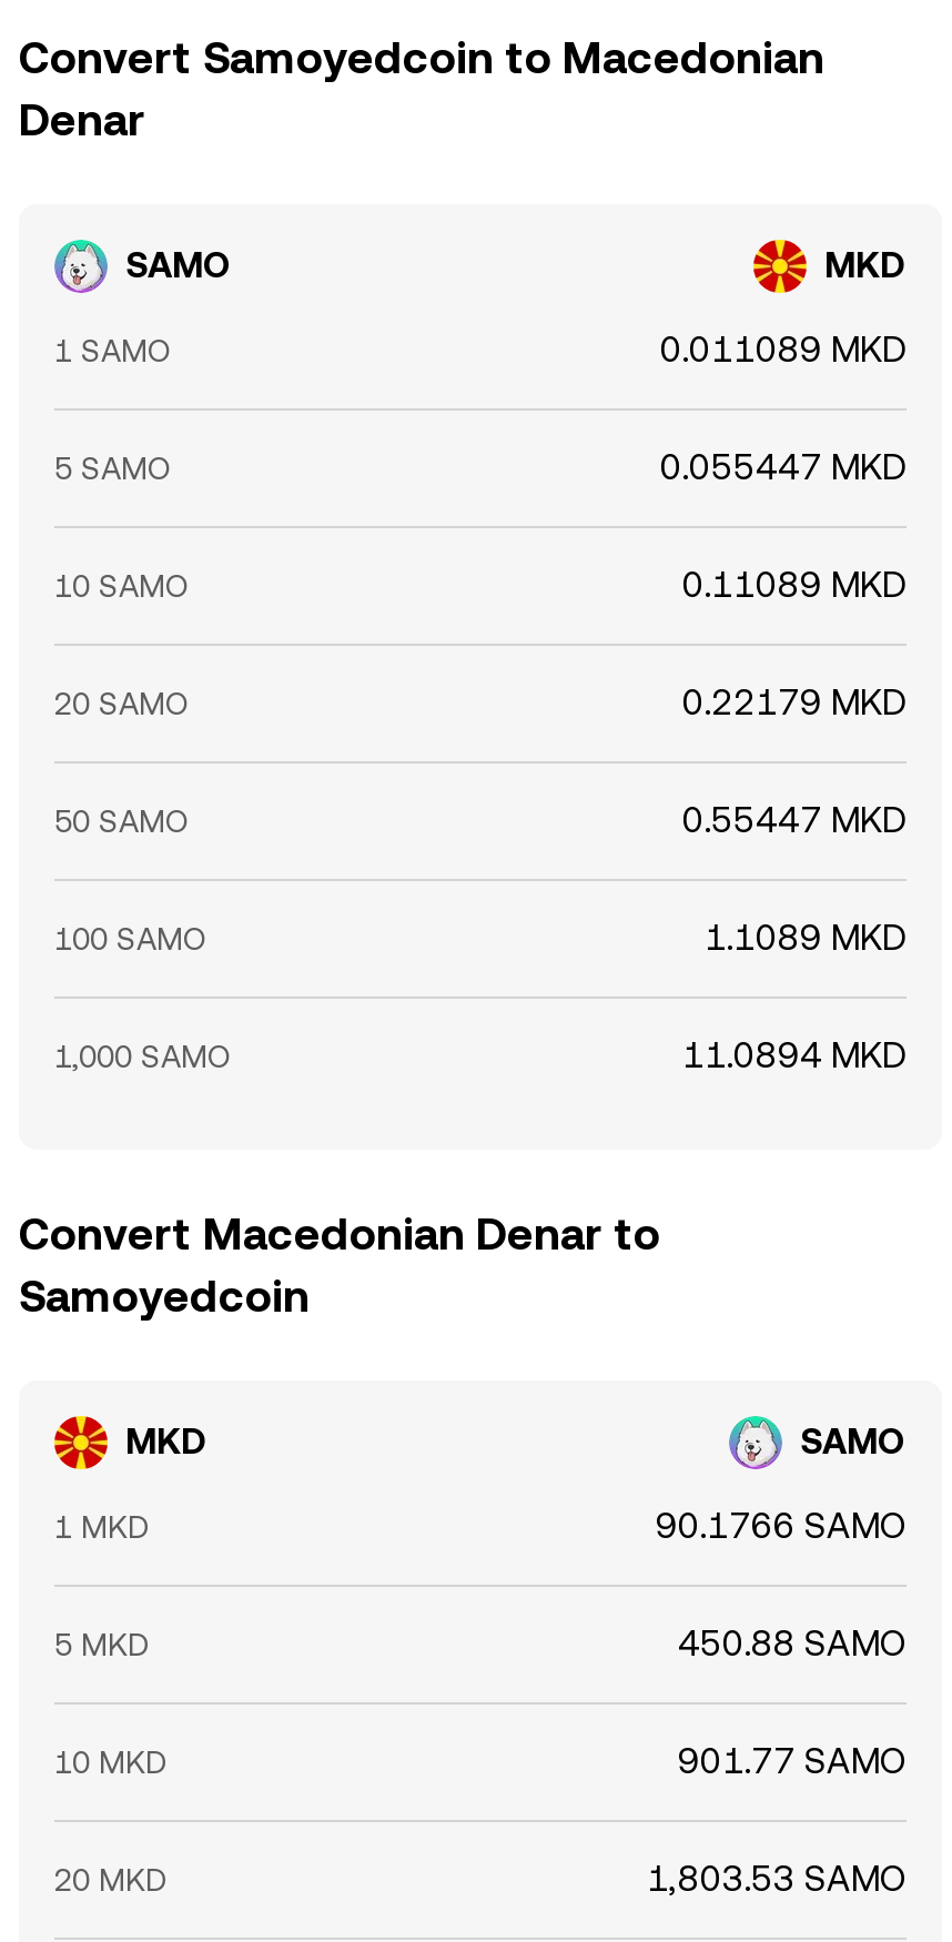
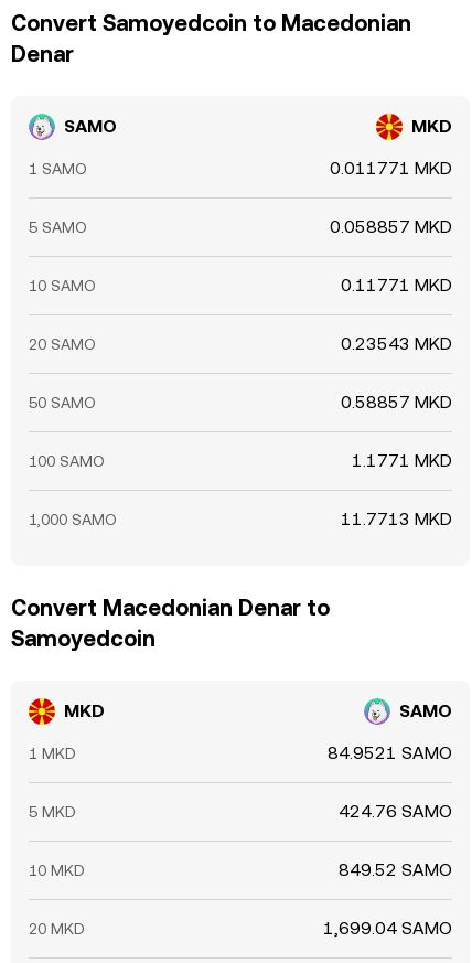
- 0.011089 MKD
+ 0.011771 MKD

- 0.055447 MKD
+ 0.058857 MKD

- 0.11089 MKD
+ 0.11771 MKD

- 0.22179 MKD
+ 0.23543 MKD

- 0.55447 MKD
+ 0.58857 MKD

- 1.1089 MKD
+ 1.1771 MKD

- 11.0894 MKD
+ 11.7713 MKD

- 90.1766 SAMO
+ 84.9521 SAMO

- 450.88 SAMO
+ 424.76 SAMO

- 901.77 SAMO
+ 849.52 SAMO

- 1,803.53 SAMO
+ 1,699.04 SAMO
